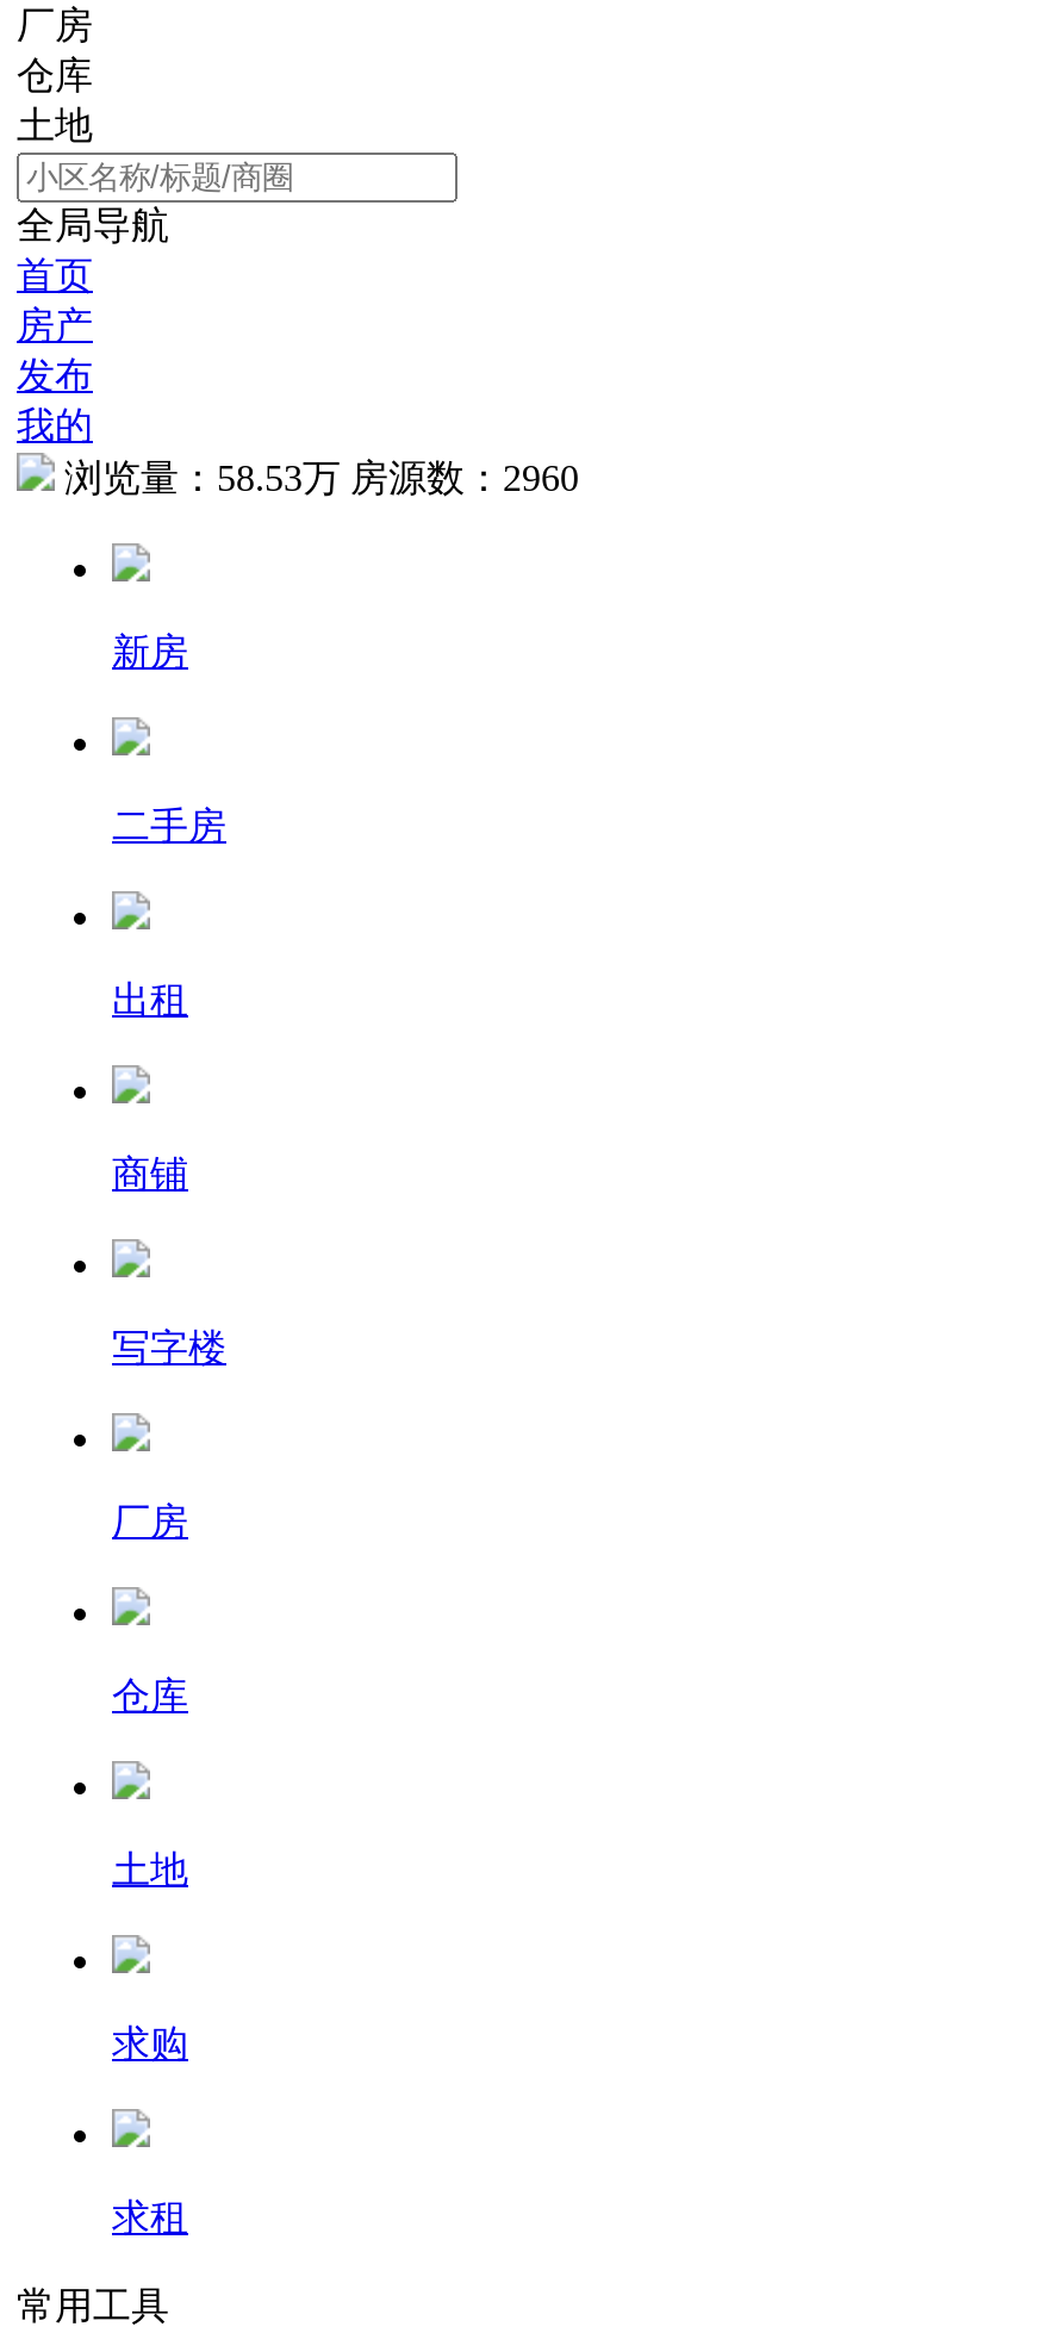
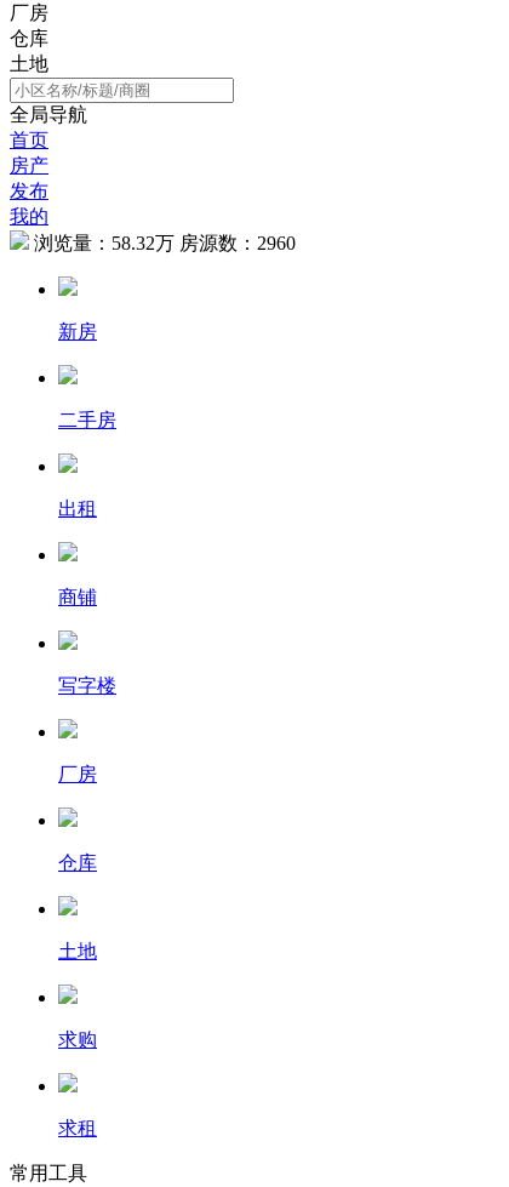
- 浏览量：58.53万 房源数：2960
+ 浏览量：58.32万 房源数：2960
